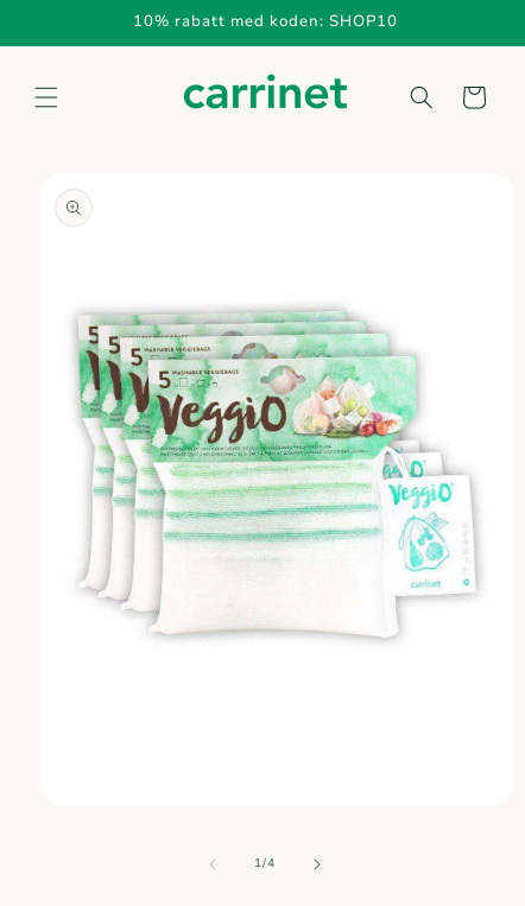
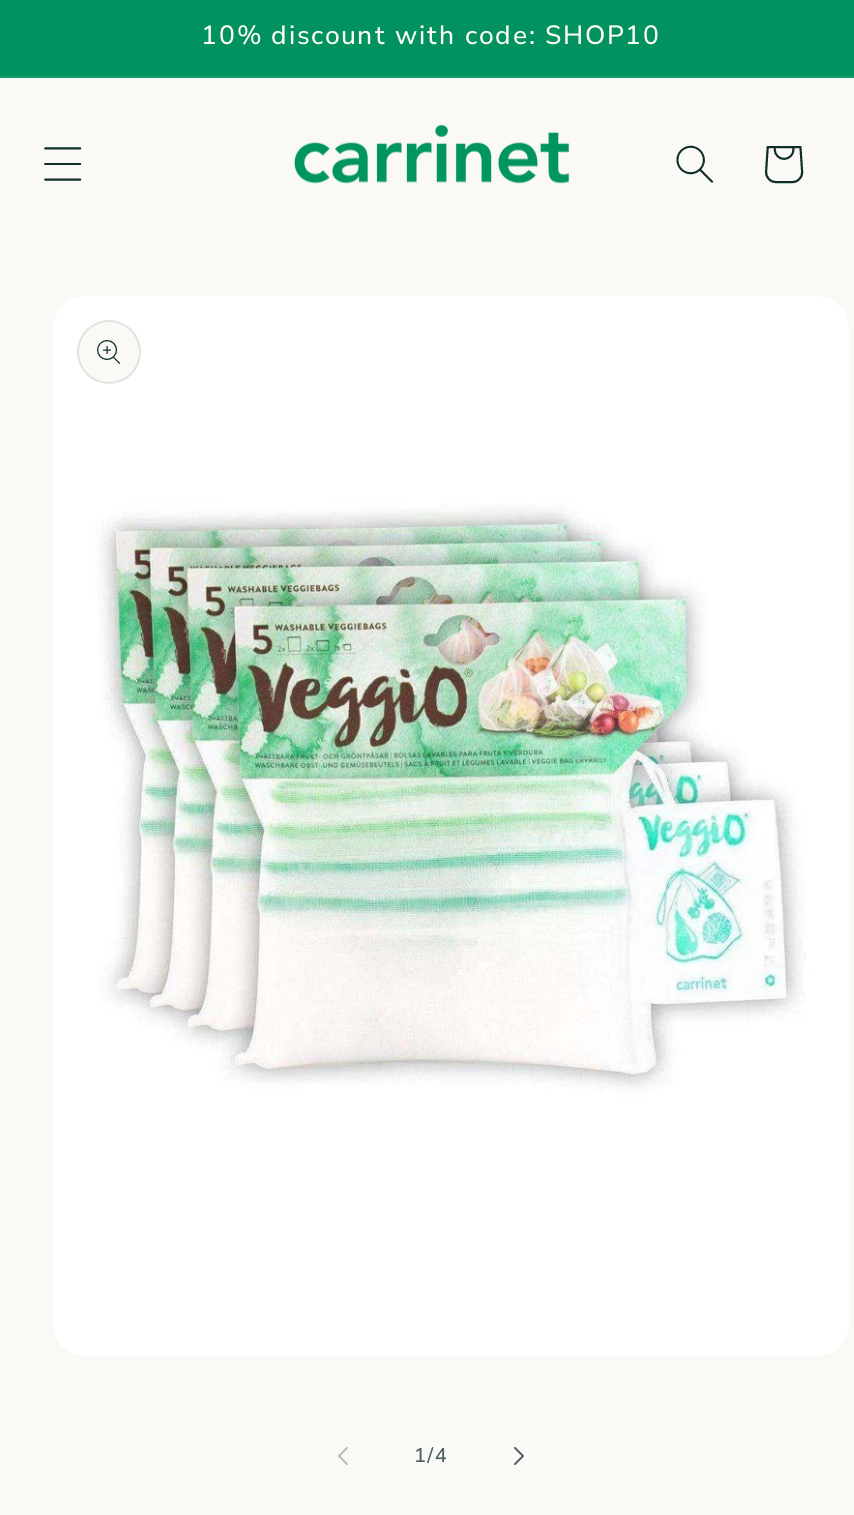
- 10% rabatt med koden: SHOP10
+ 10% discount with code: SHOP10
